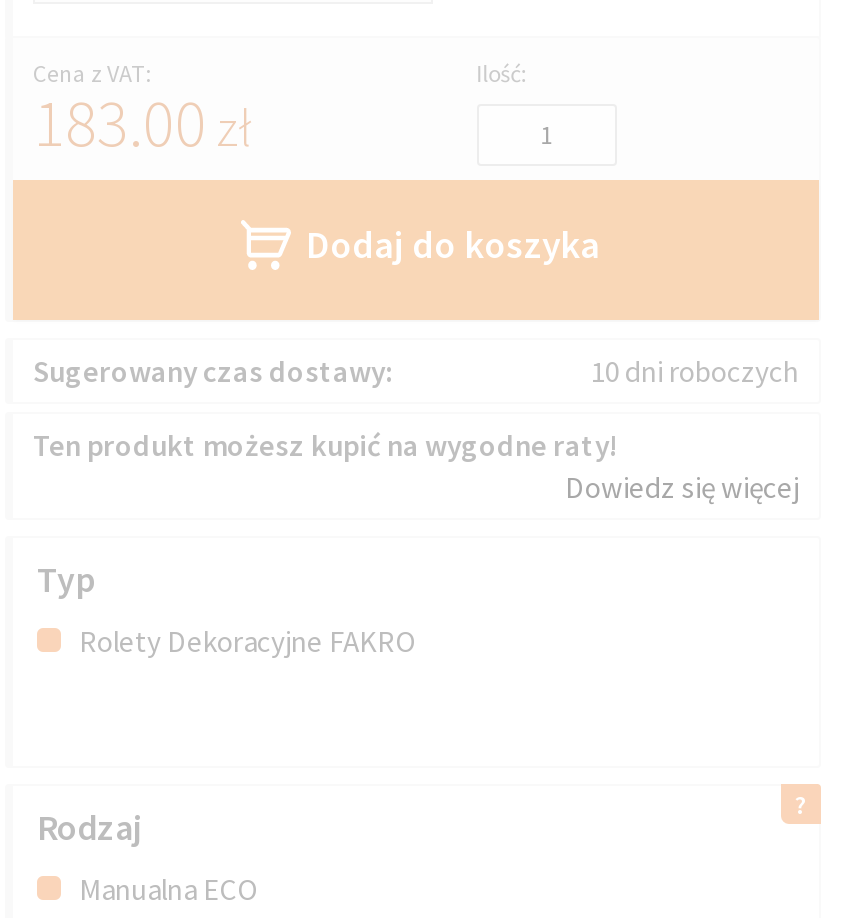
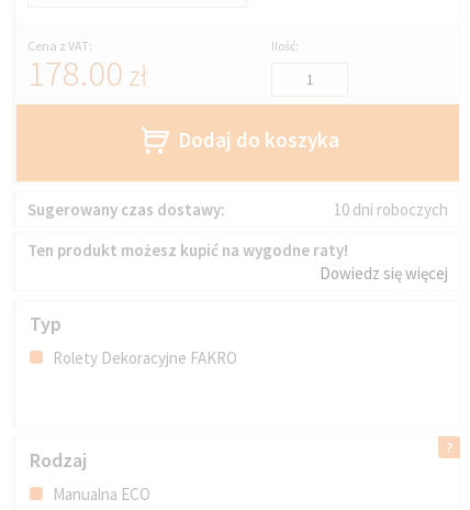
- 183.00 zł
+ 178.00 zł
